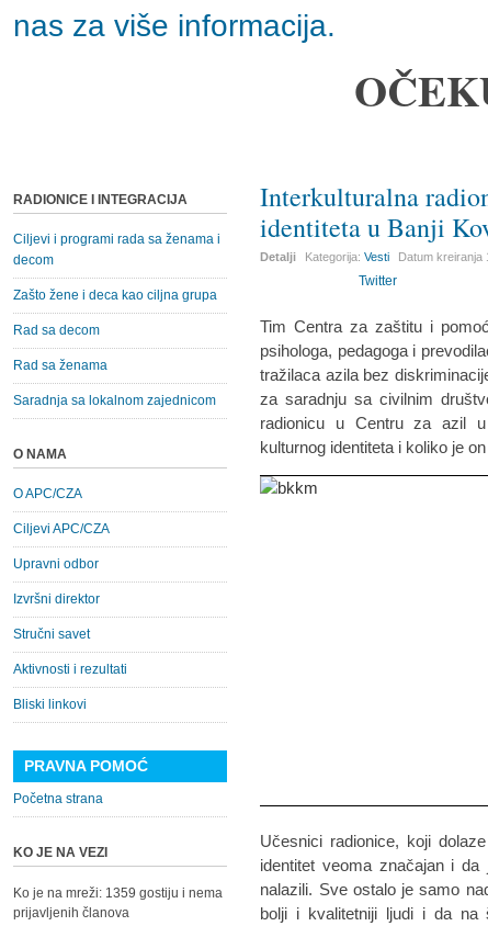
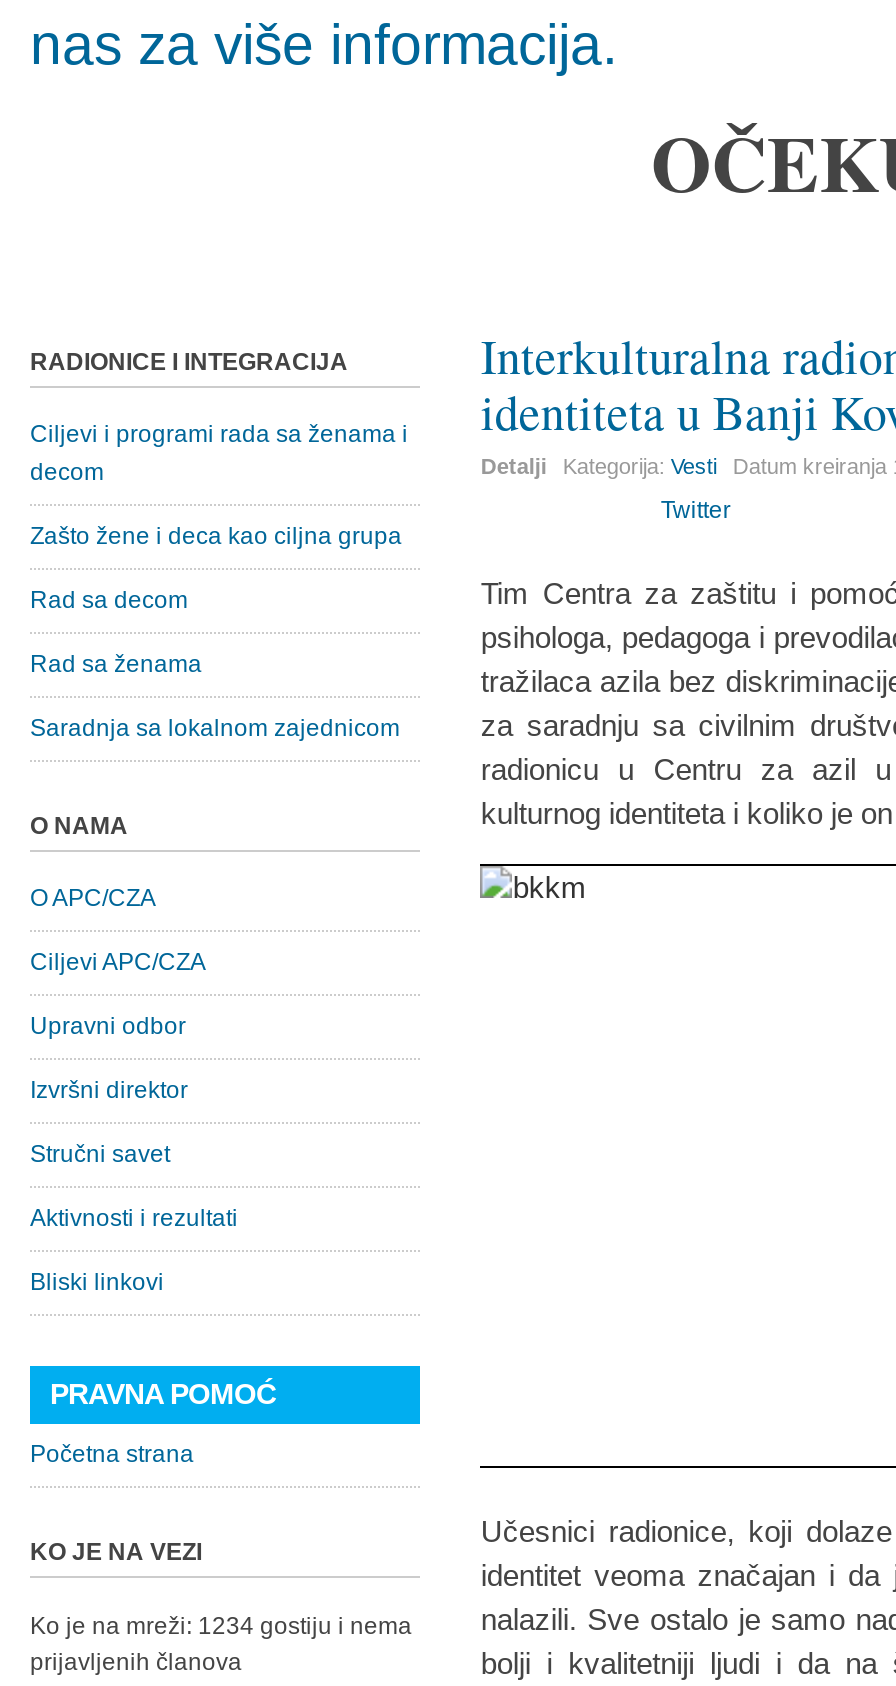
- Ko je na mreži: 1359 gostiju i nema
+ Ko je na mreži: 1234 gostiju i nema
